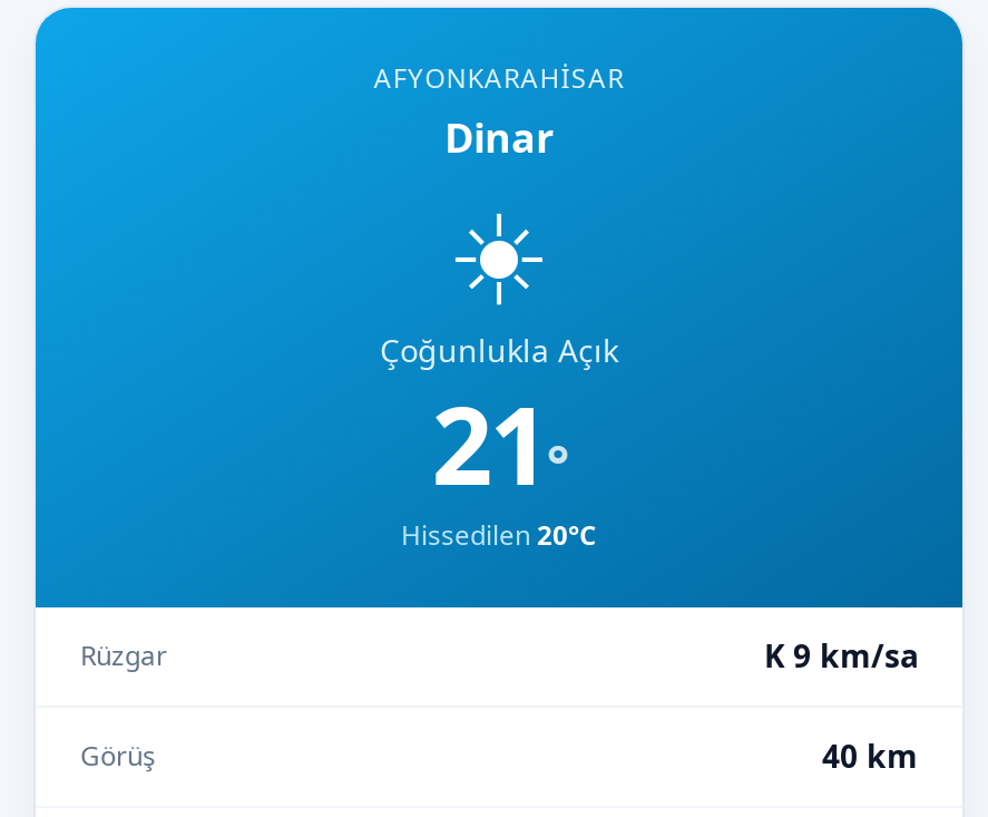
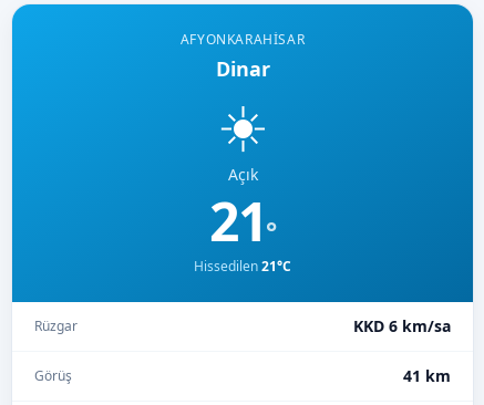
- Çoğunlukla Açık
+ Açık

- Hissedilen 20°C
+ Hissedilen 21°C

- K 9 km/sa
+ KKD 6 km/sa

- 40 km
+ 41 km
